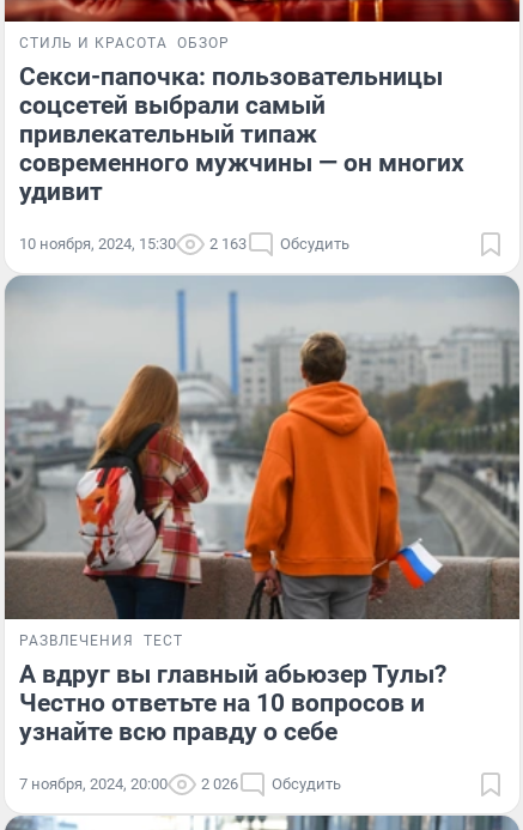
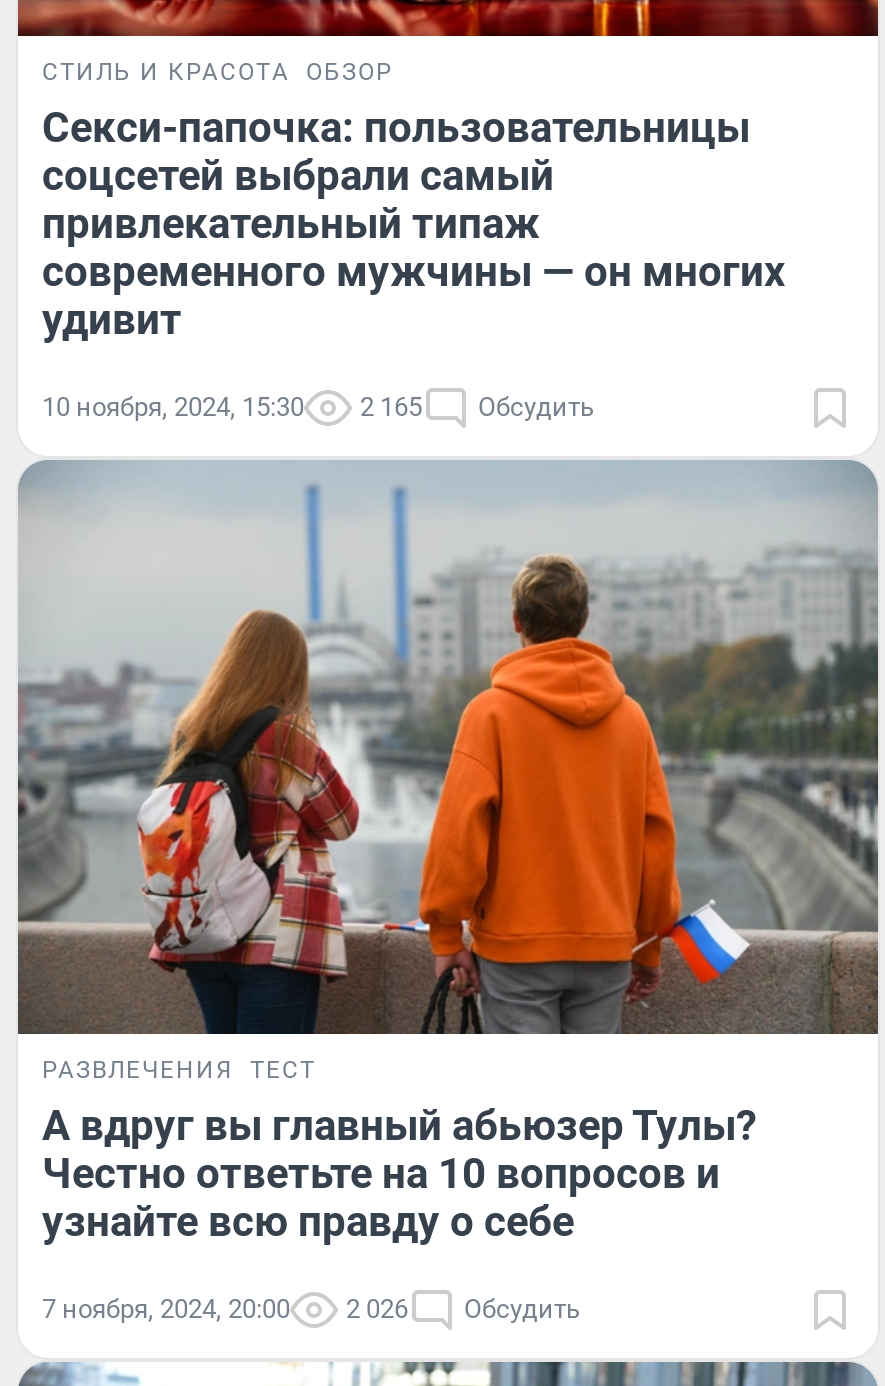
- 10 ноября, 2024, 15:30 2 163 Обсудить
+ 10 ноября, 2024, 15:30 2 165 Обсудить
